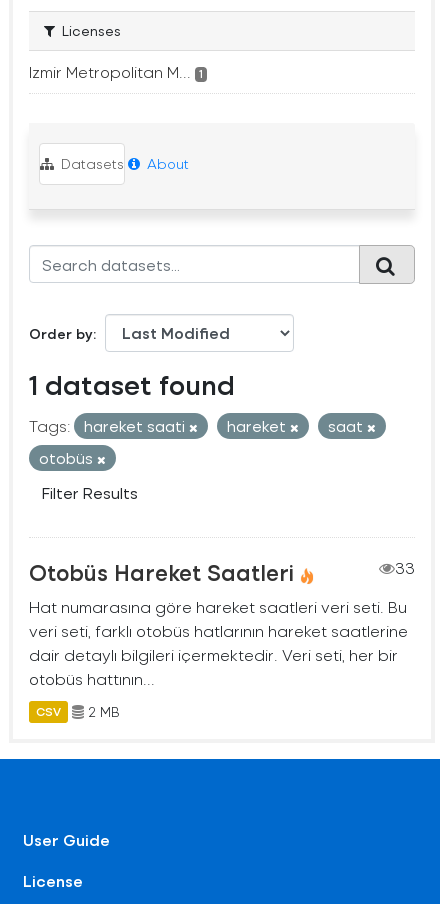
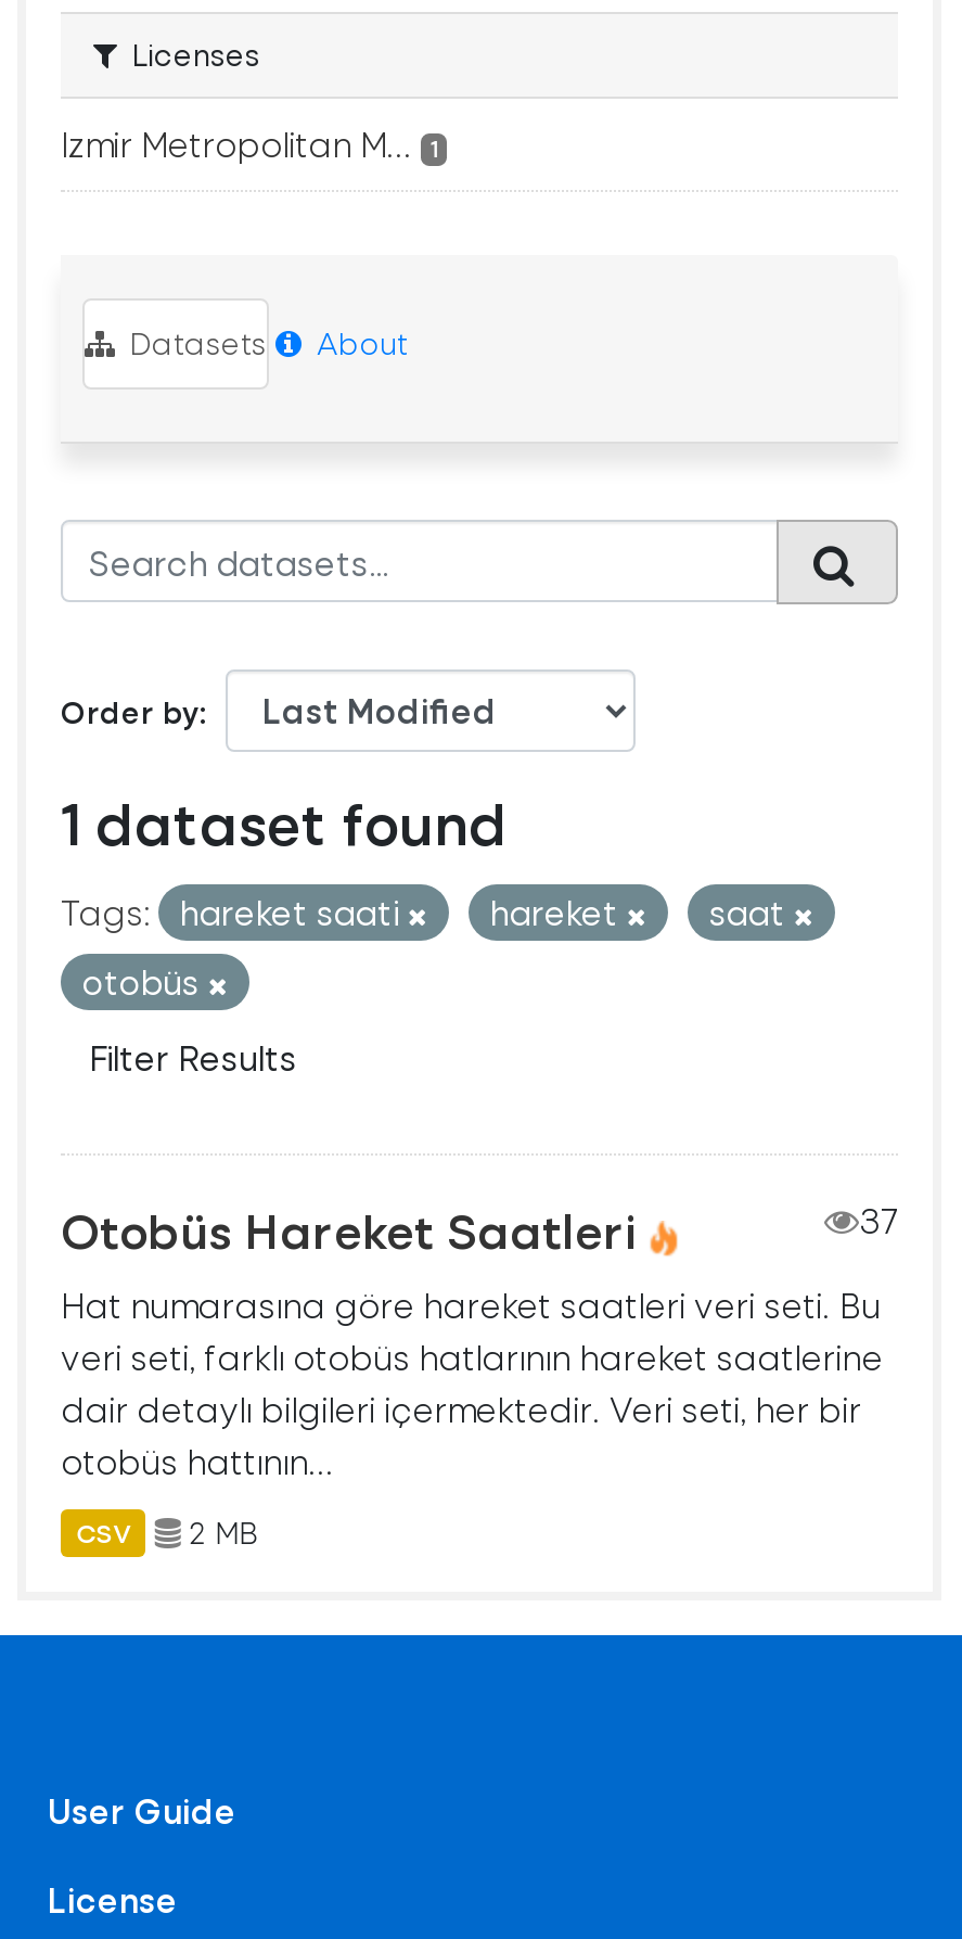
- 33
+ 37
